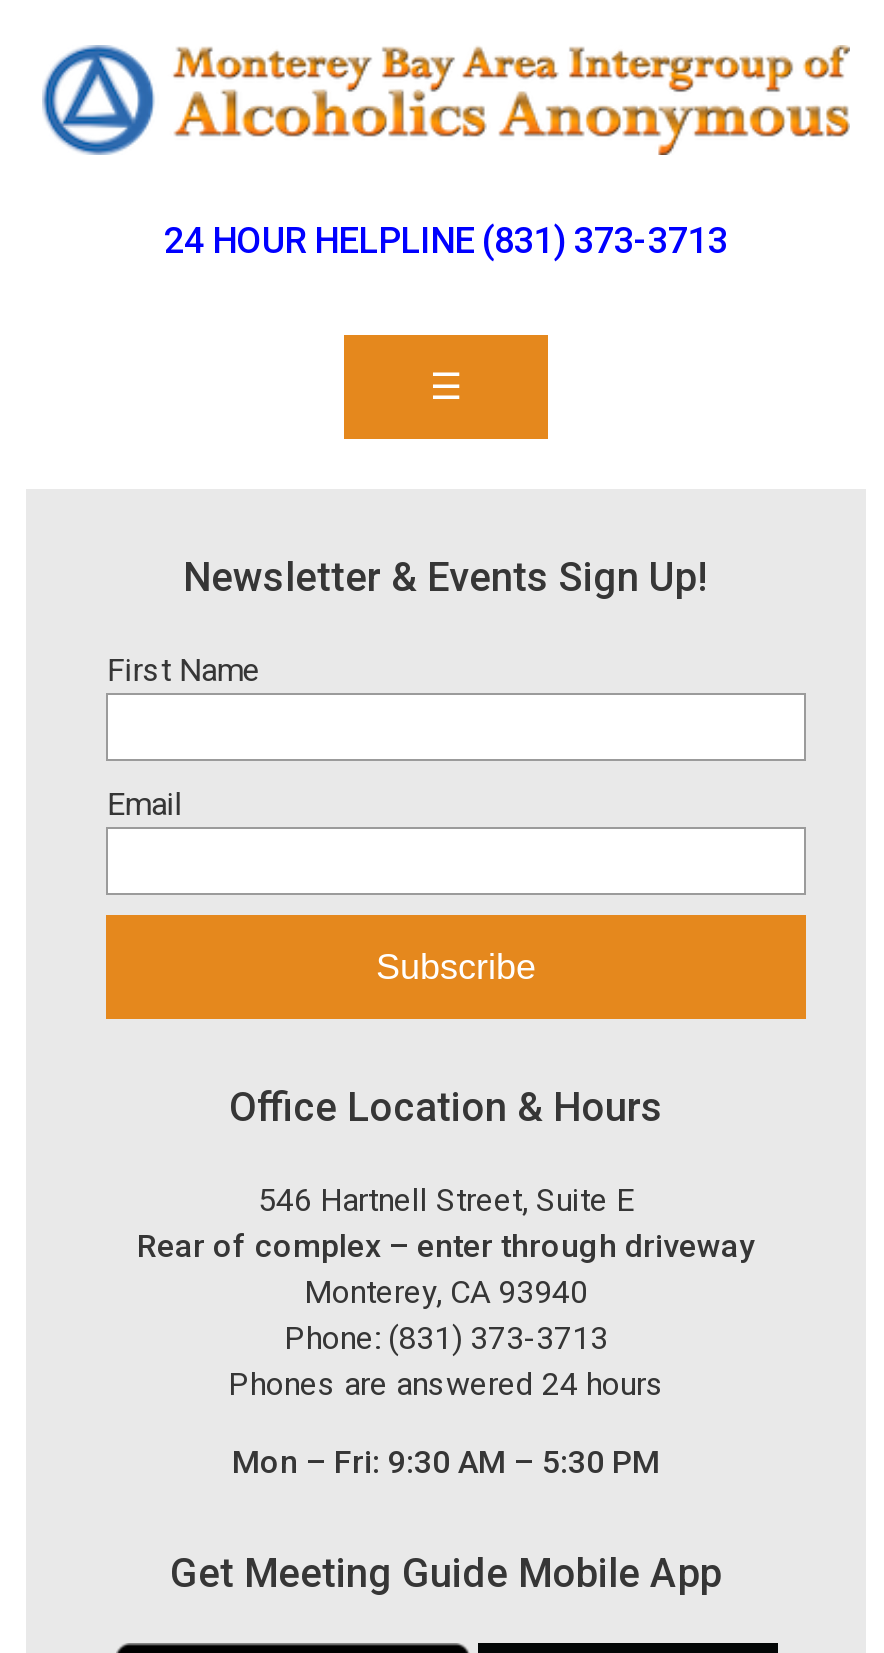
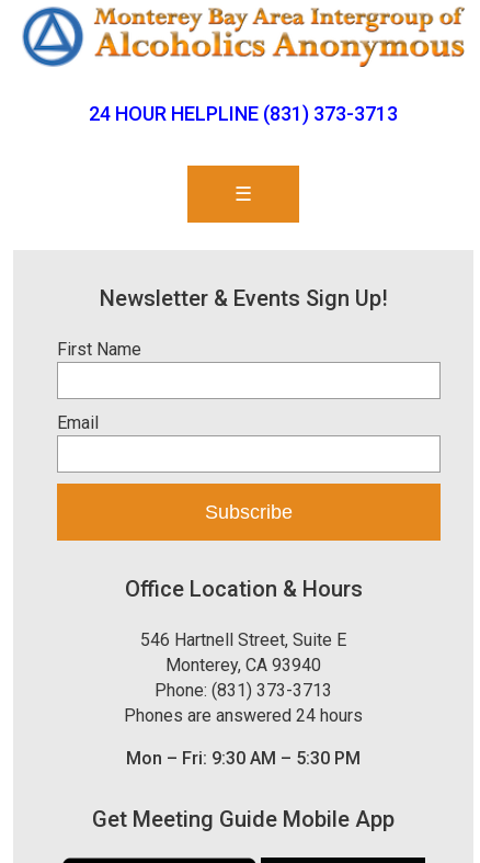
- Rear of complex – enter through driveway
